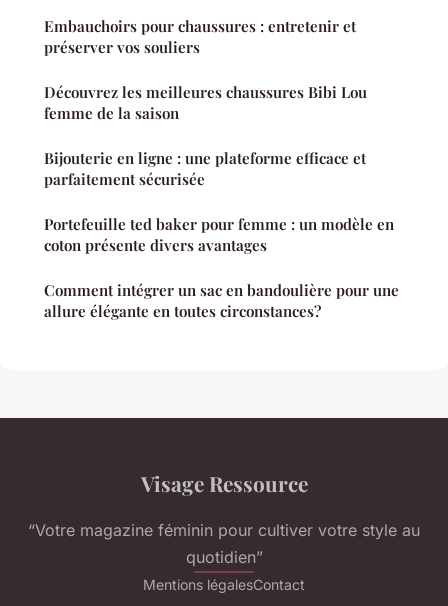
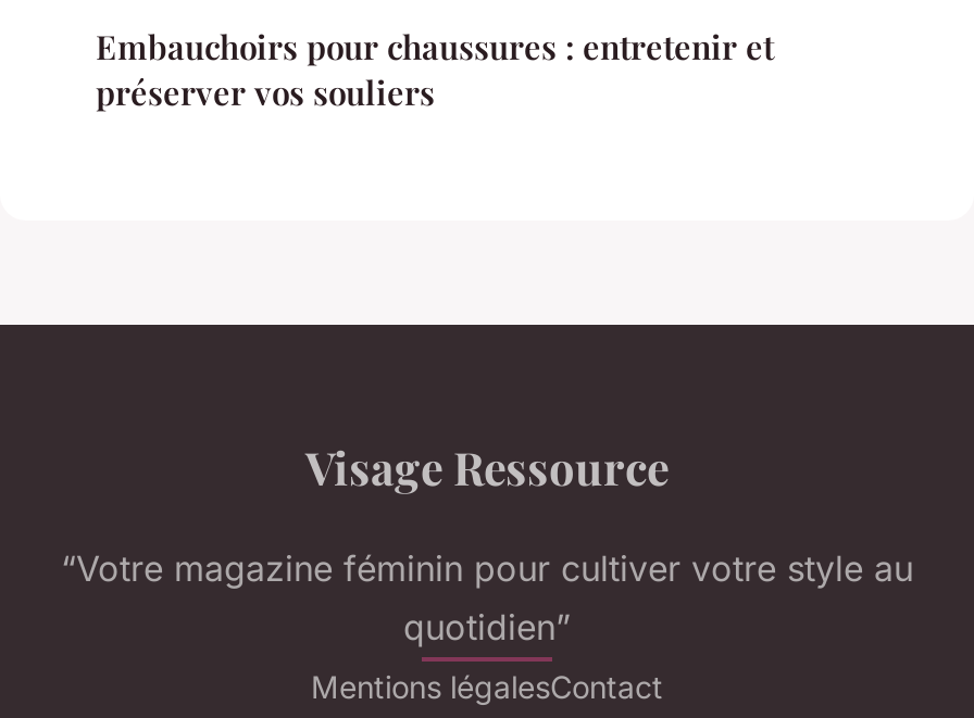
- Découvrez les meilleures chaussures Bibi Lou
- femme de la saison
- Bijouterie en ligne : une plateforme efficace et
- parfaitement sécurisée
- Portefeuille ted baker pour femme : un modèle en
- coton présente divers avantages
- Comment intégrer un sac en bandoulière pour une
- allure élégante en toutes circonstances?
